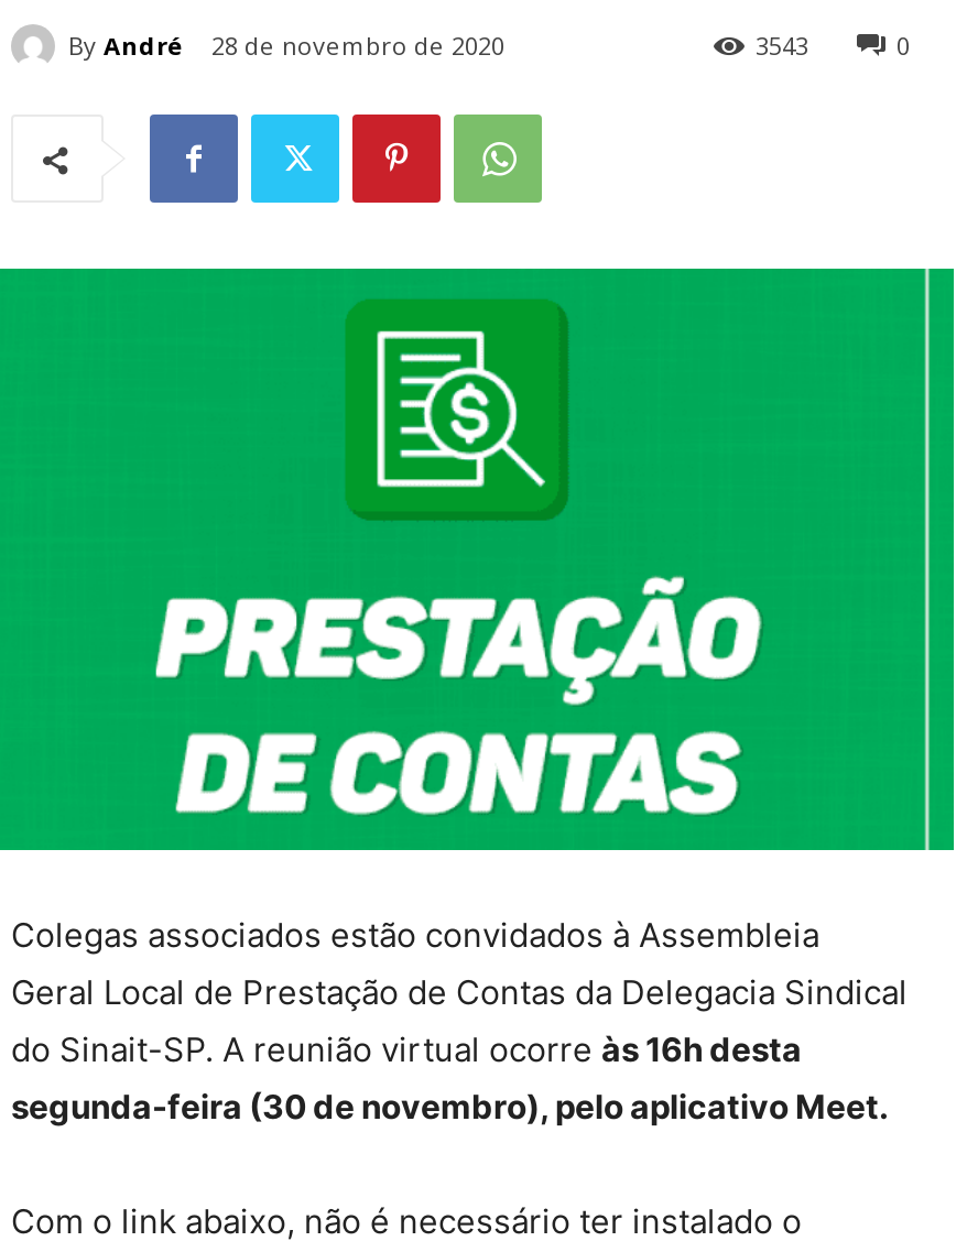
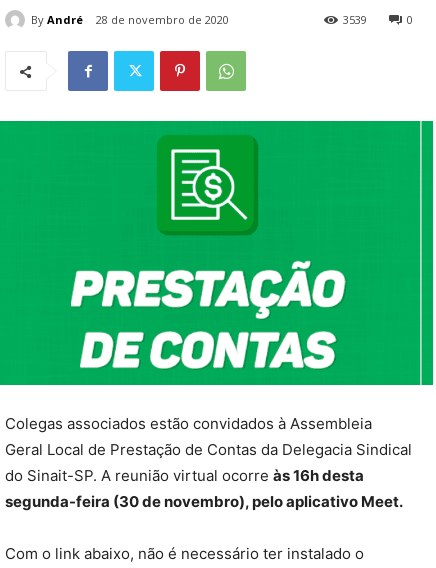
- 3543
+ 3539
